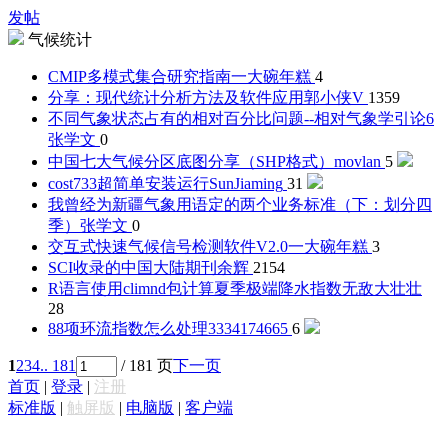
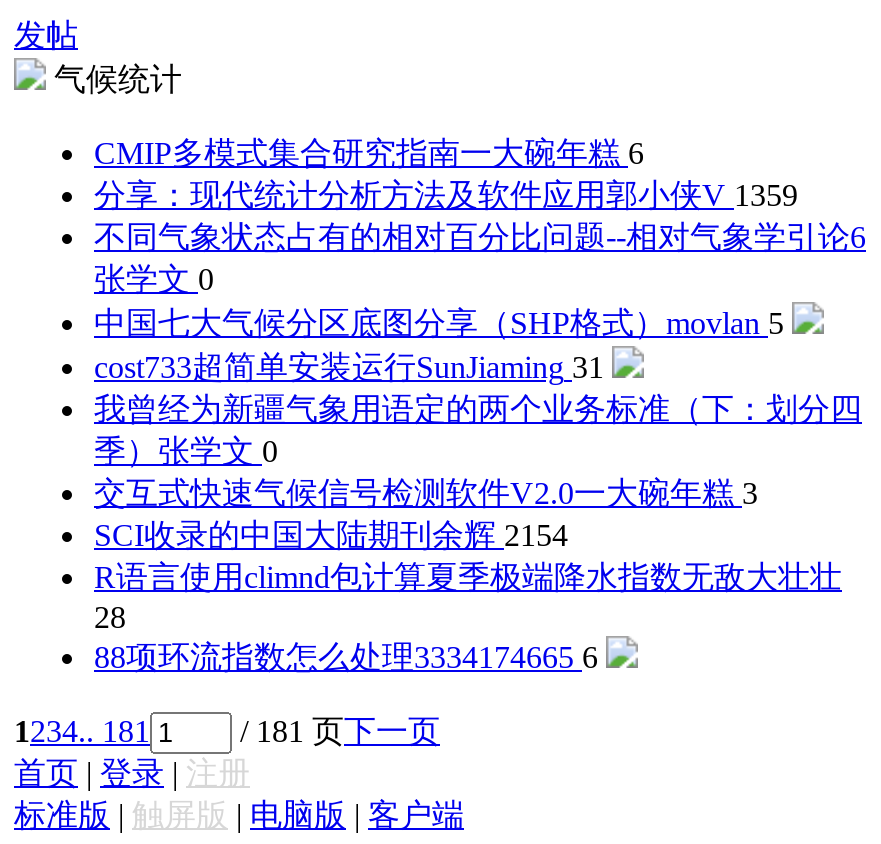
- CMIP多模式集合研究指南一大碗年糕 4
+ CMIP多模式集合研究指南一大碗年糕 6
